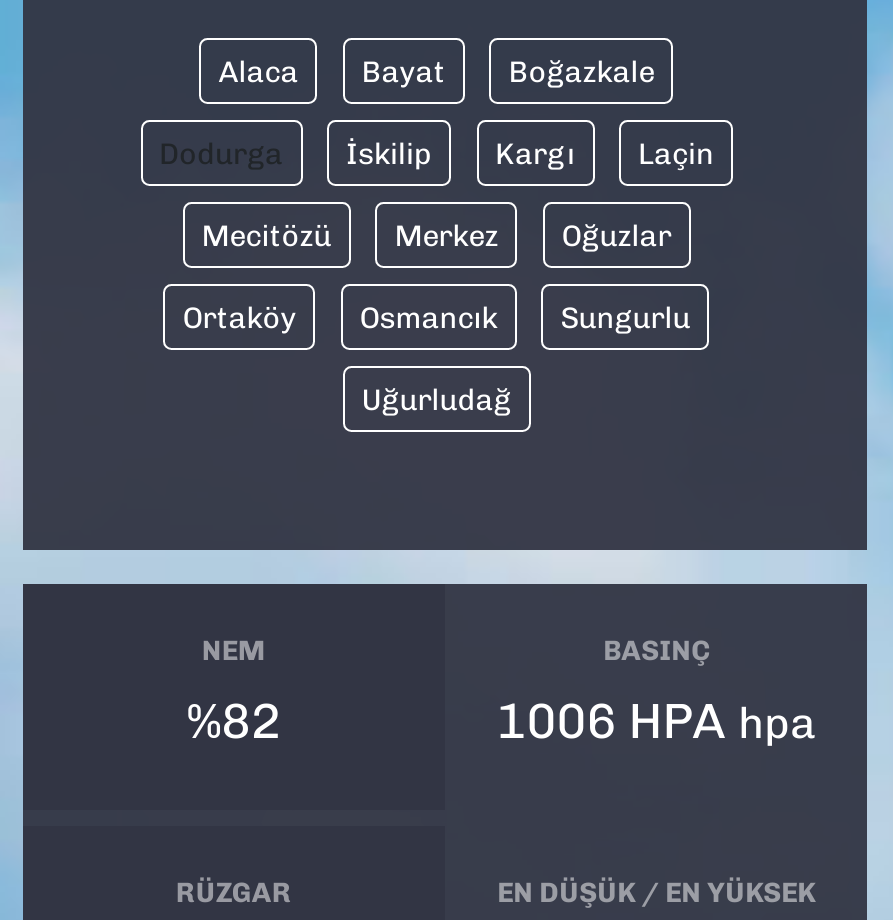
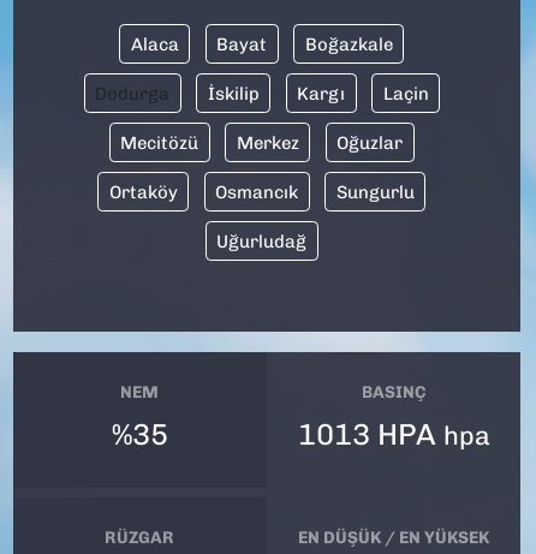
- %82
+ %35

- 1006 HPA hpa
+ 1013 HPA hpa
